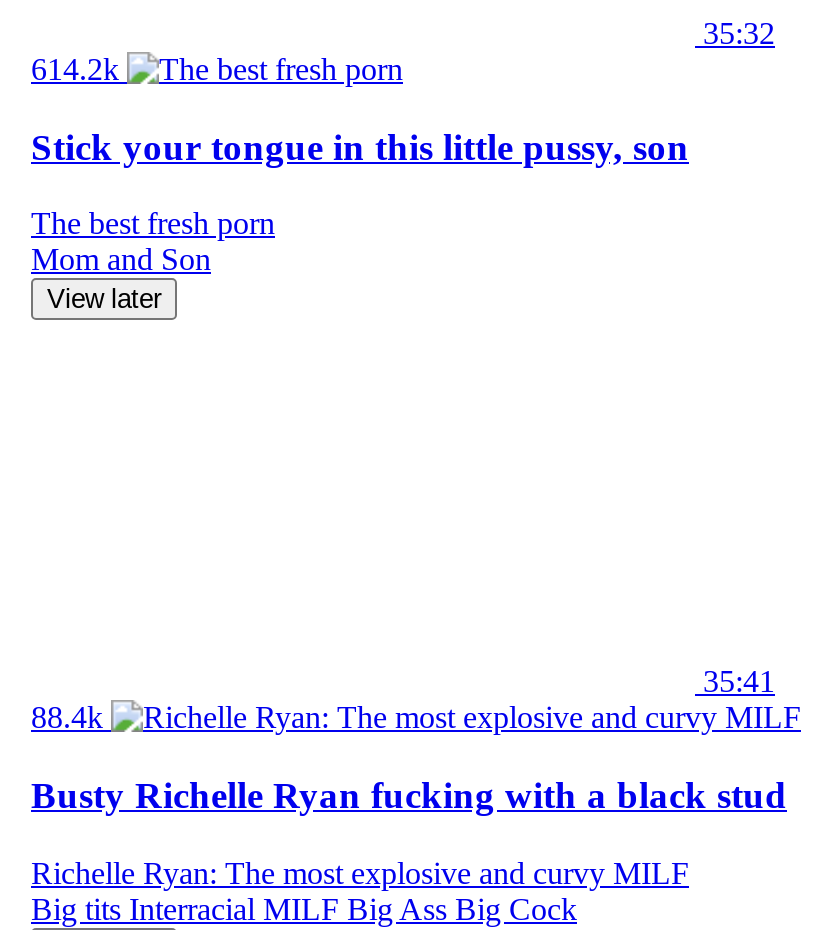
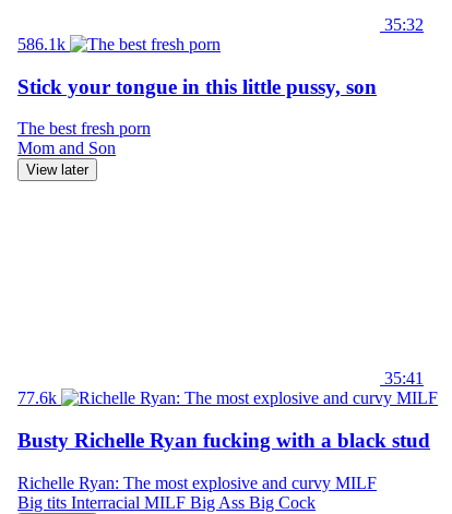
- 614.2k
+ 586.1k

- 88.4k
+ 77.6k
